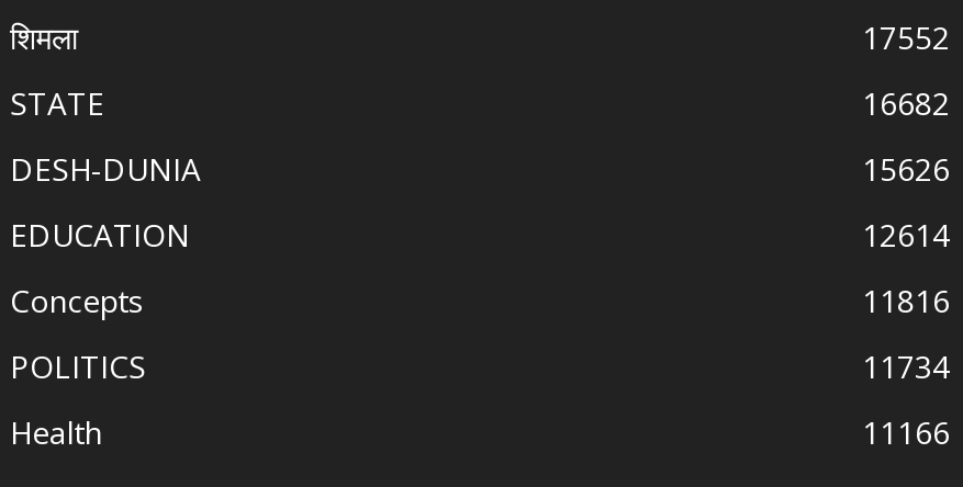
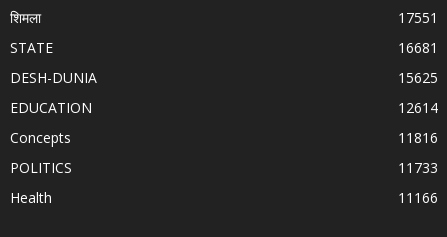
- 17552
+ 17551

- 16682
+ 16681

- 15626
+ 15625

- 11734
+ 11733
